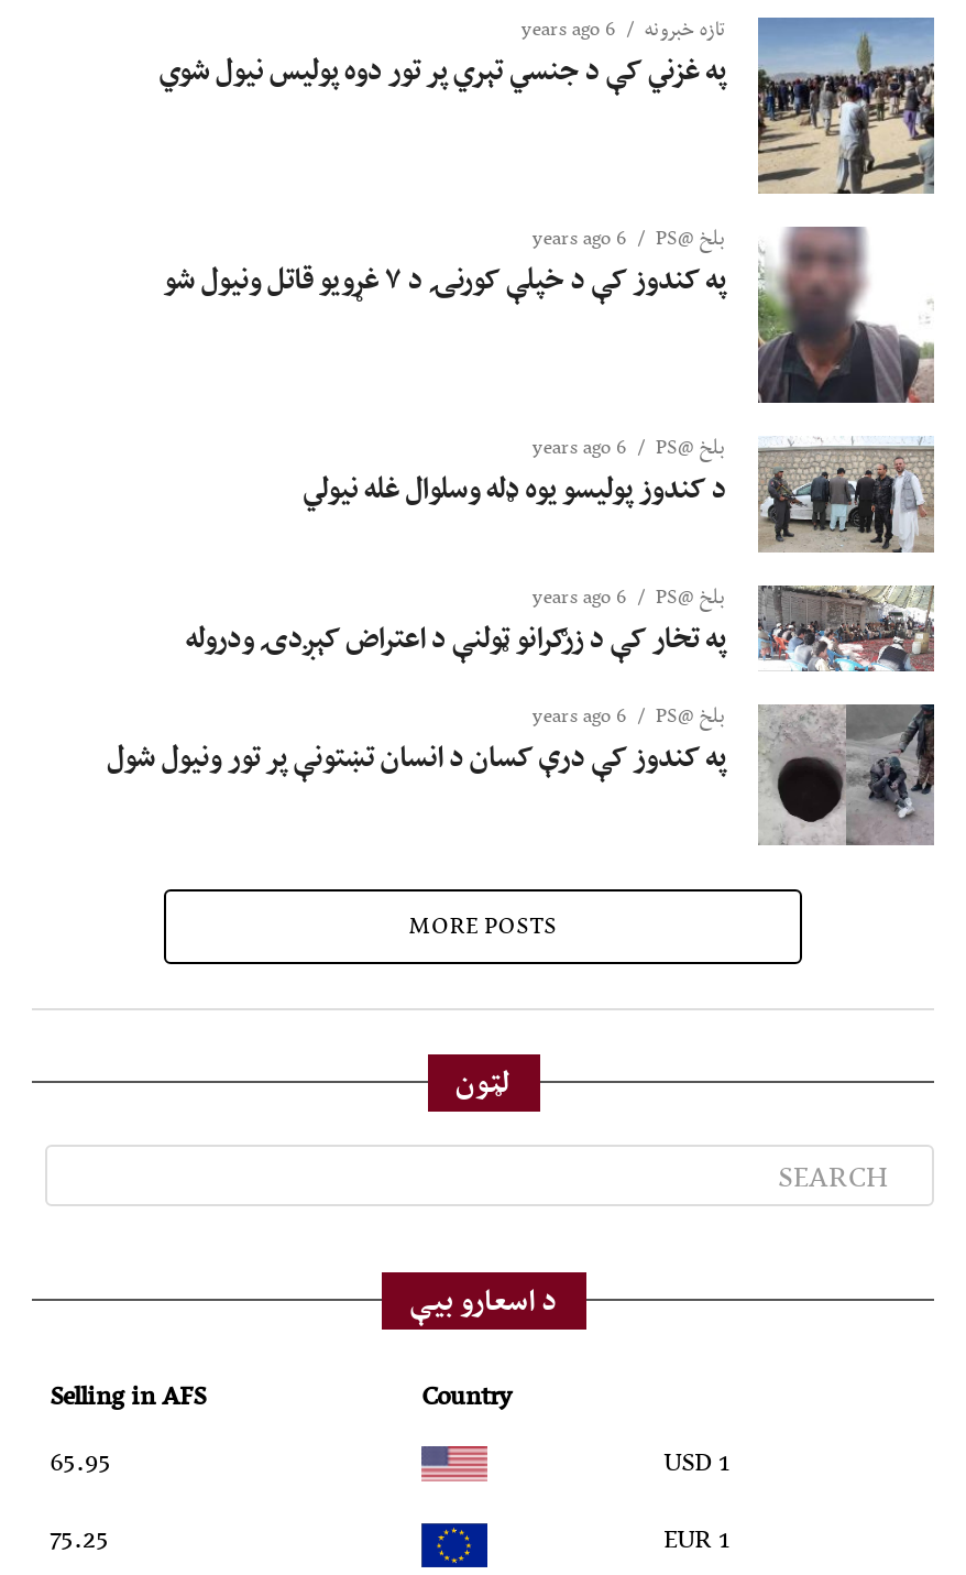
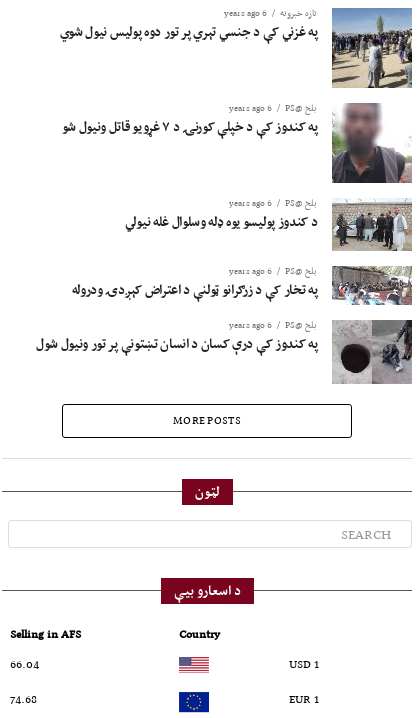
- 65.95
+ 66.04

- 75.25
+ 74.68
